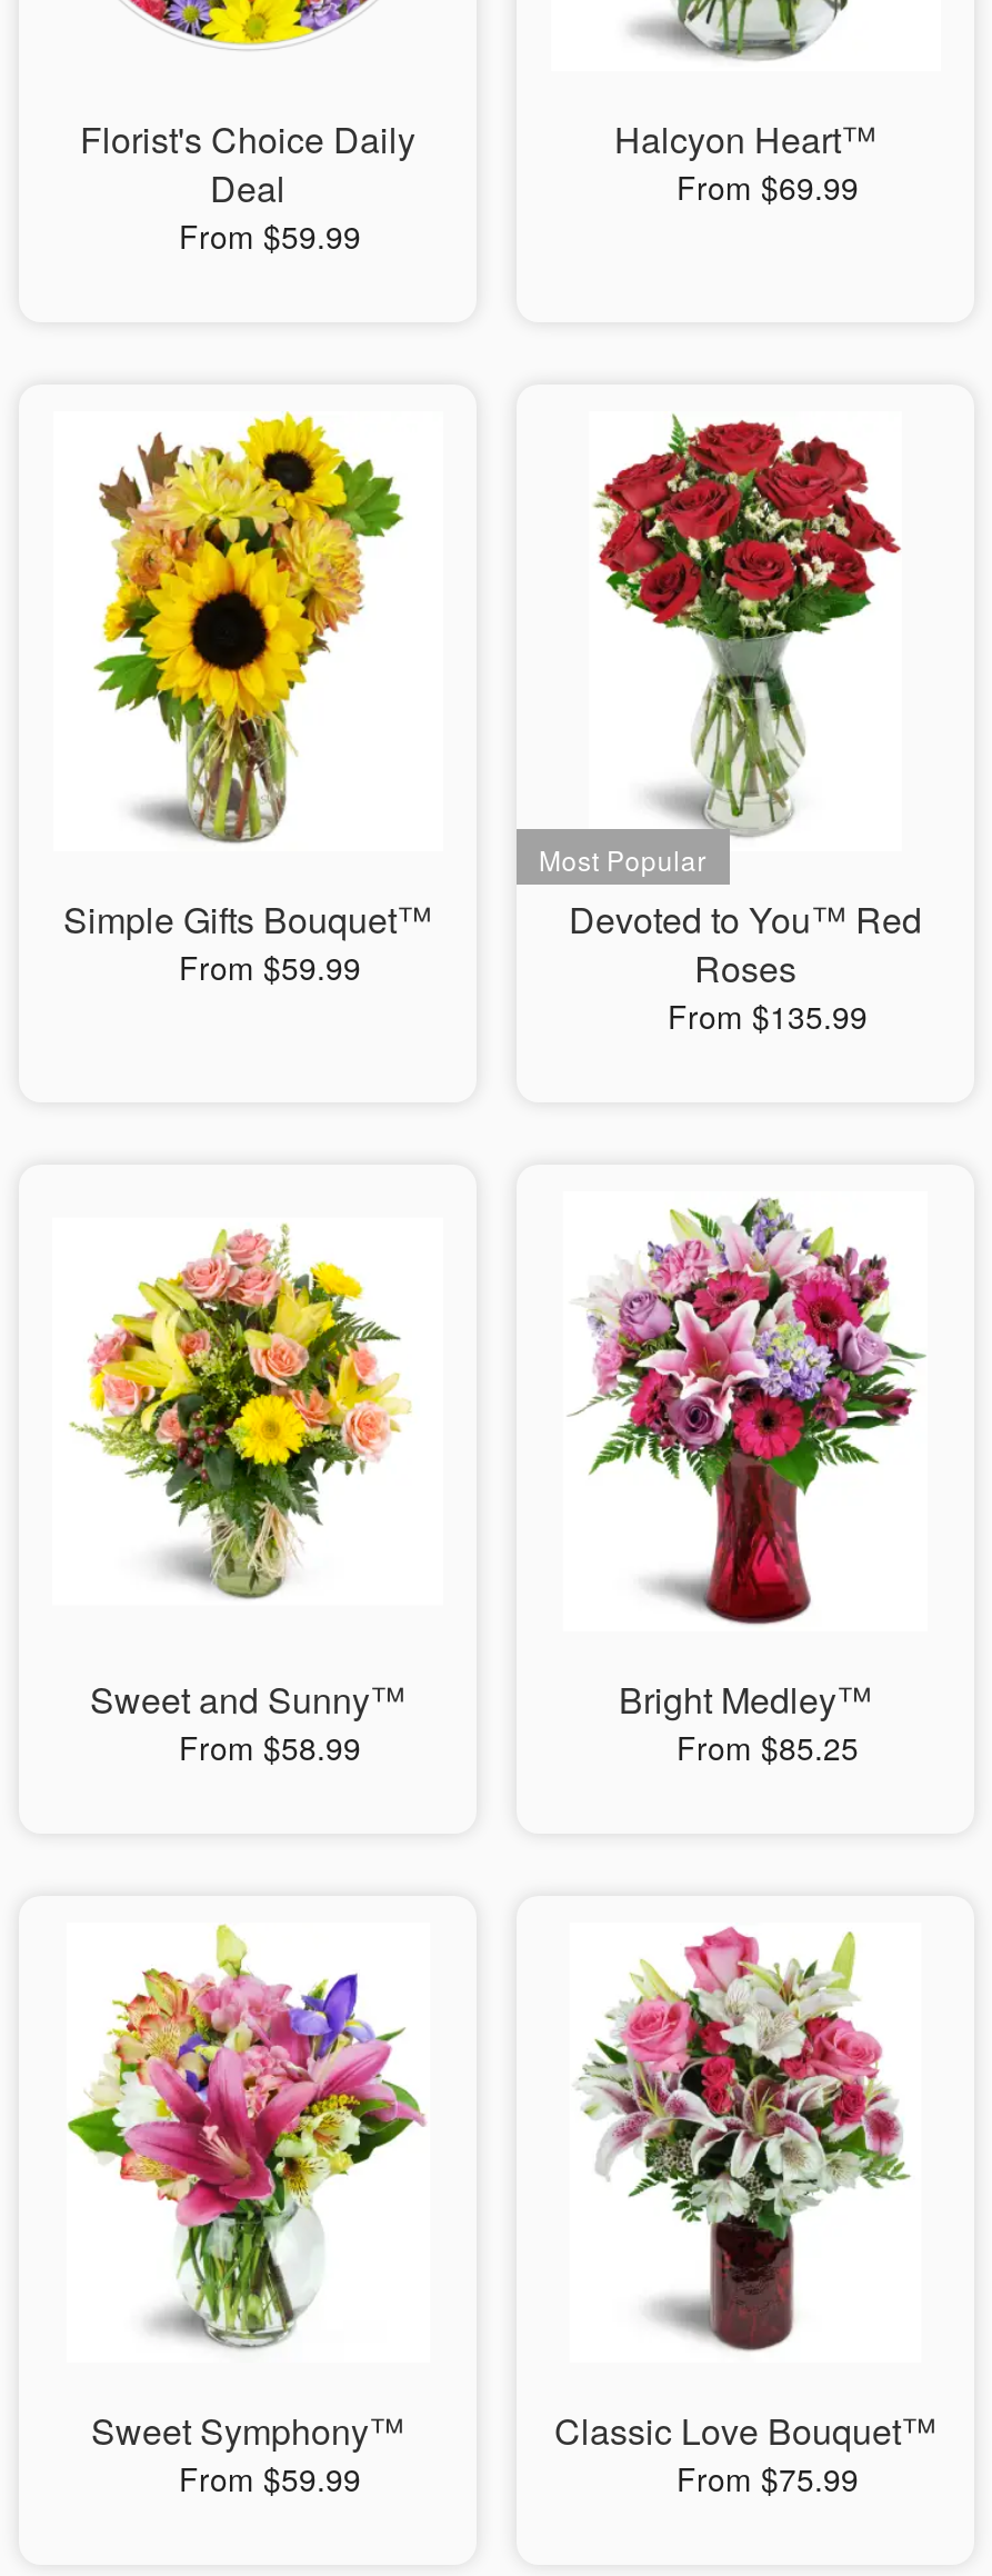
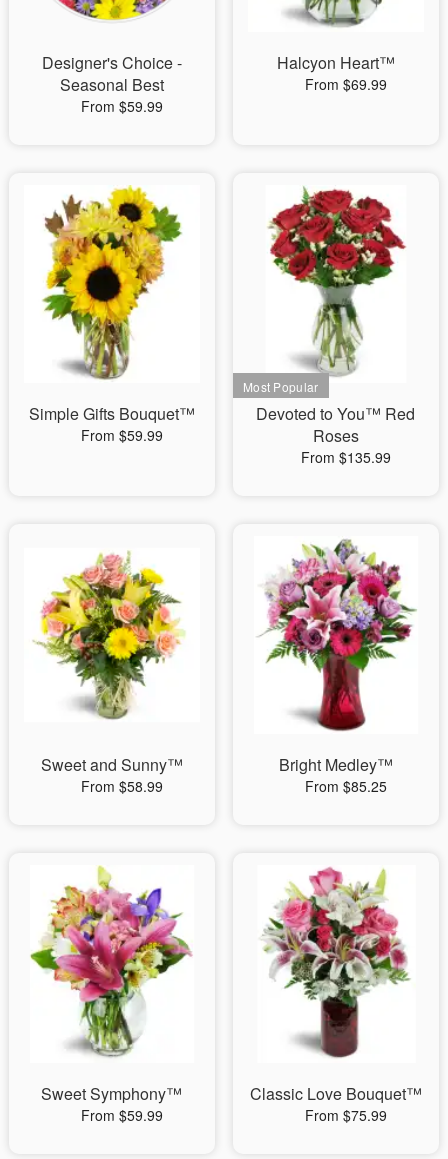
- Florist's Choice Daily
- Deal
+ Designer's Choice -
+ Seasonal Best
